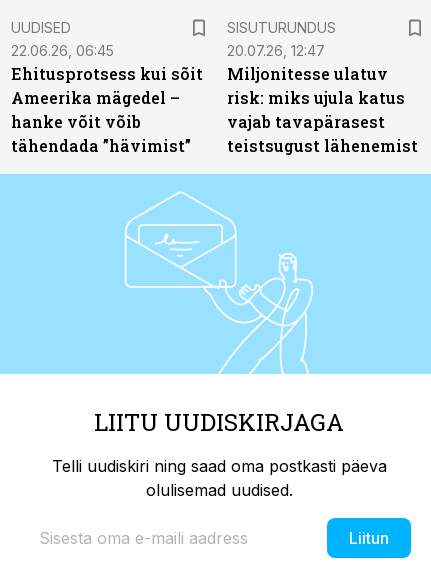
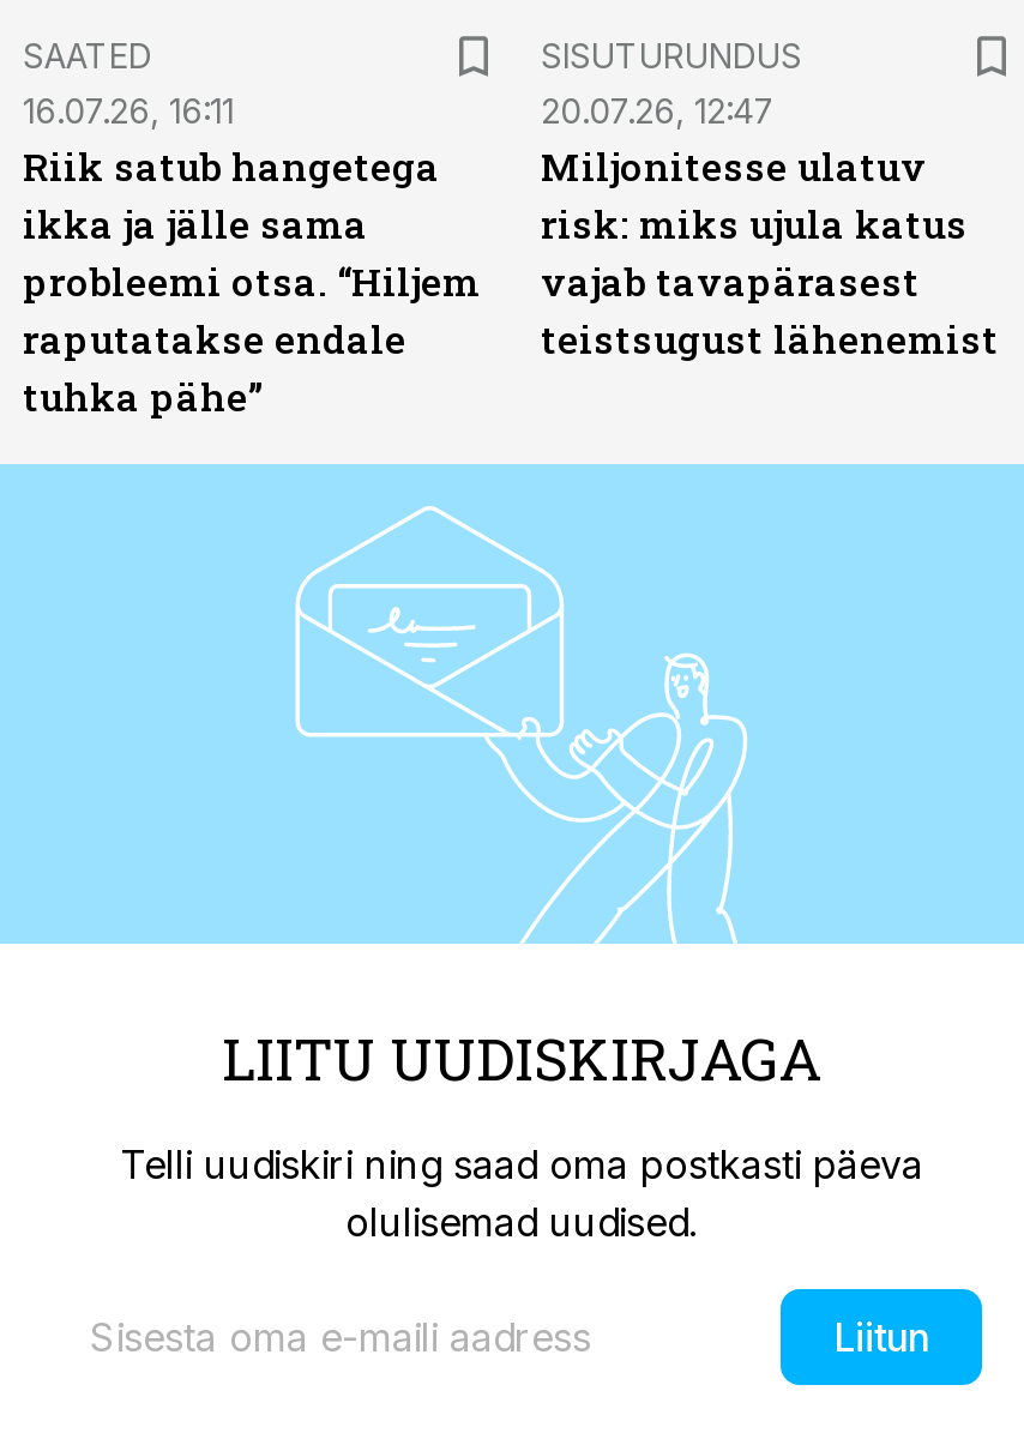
- UUDISED
- 22.06.26, 06:45
- Ehitusprotsess kui sõit
- Ameerika mägedel –
- hanke võit võib
- tähendada ”hävimist”
+ SAATED
+ 16.07.26, 16:11
+ Riik satub hangetega
+ ikka ja jälle sama
+ probleemi otsa. “Hiljem
+ raputatakse endale
+ tuhka pähe”
